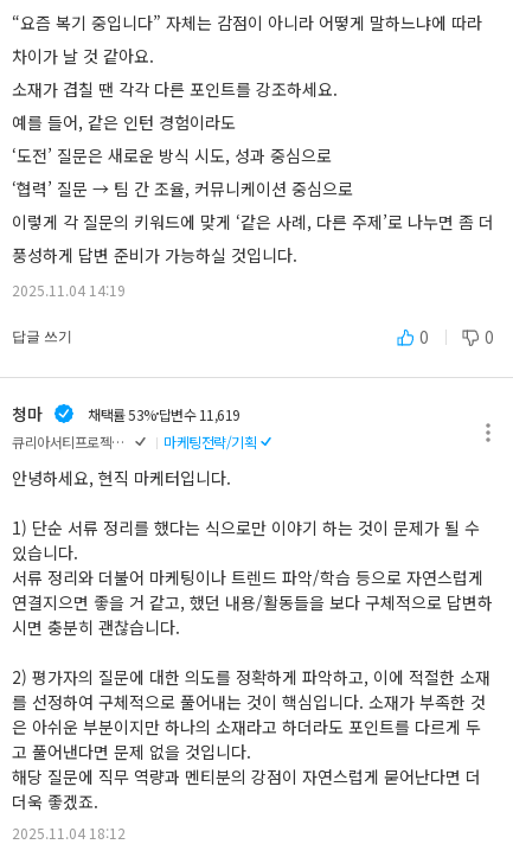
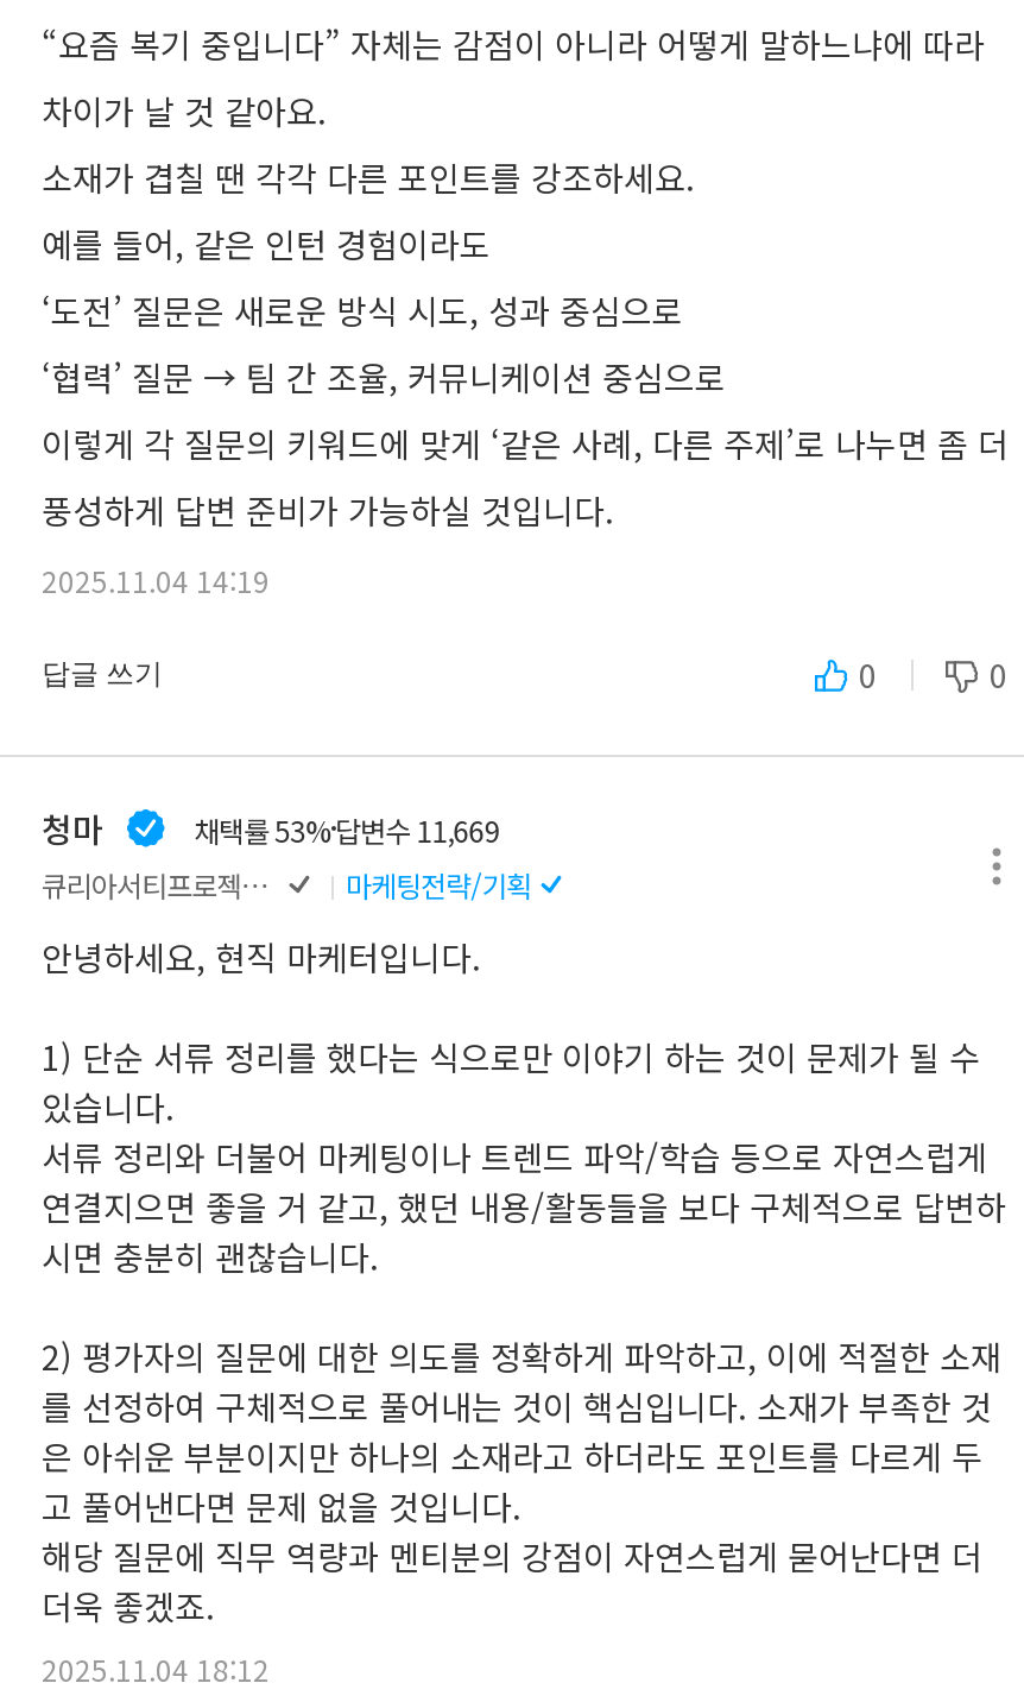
- 채택률 53% 답변수 11,619
+ 채택률 53% 답변수 11,669
